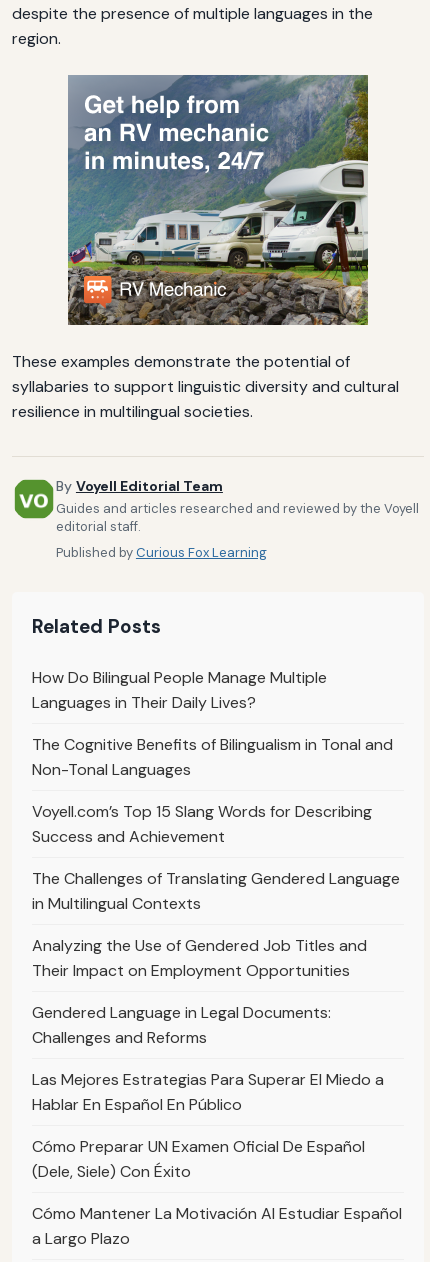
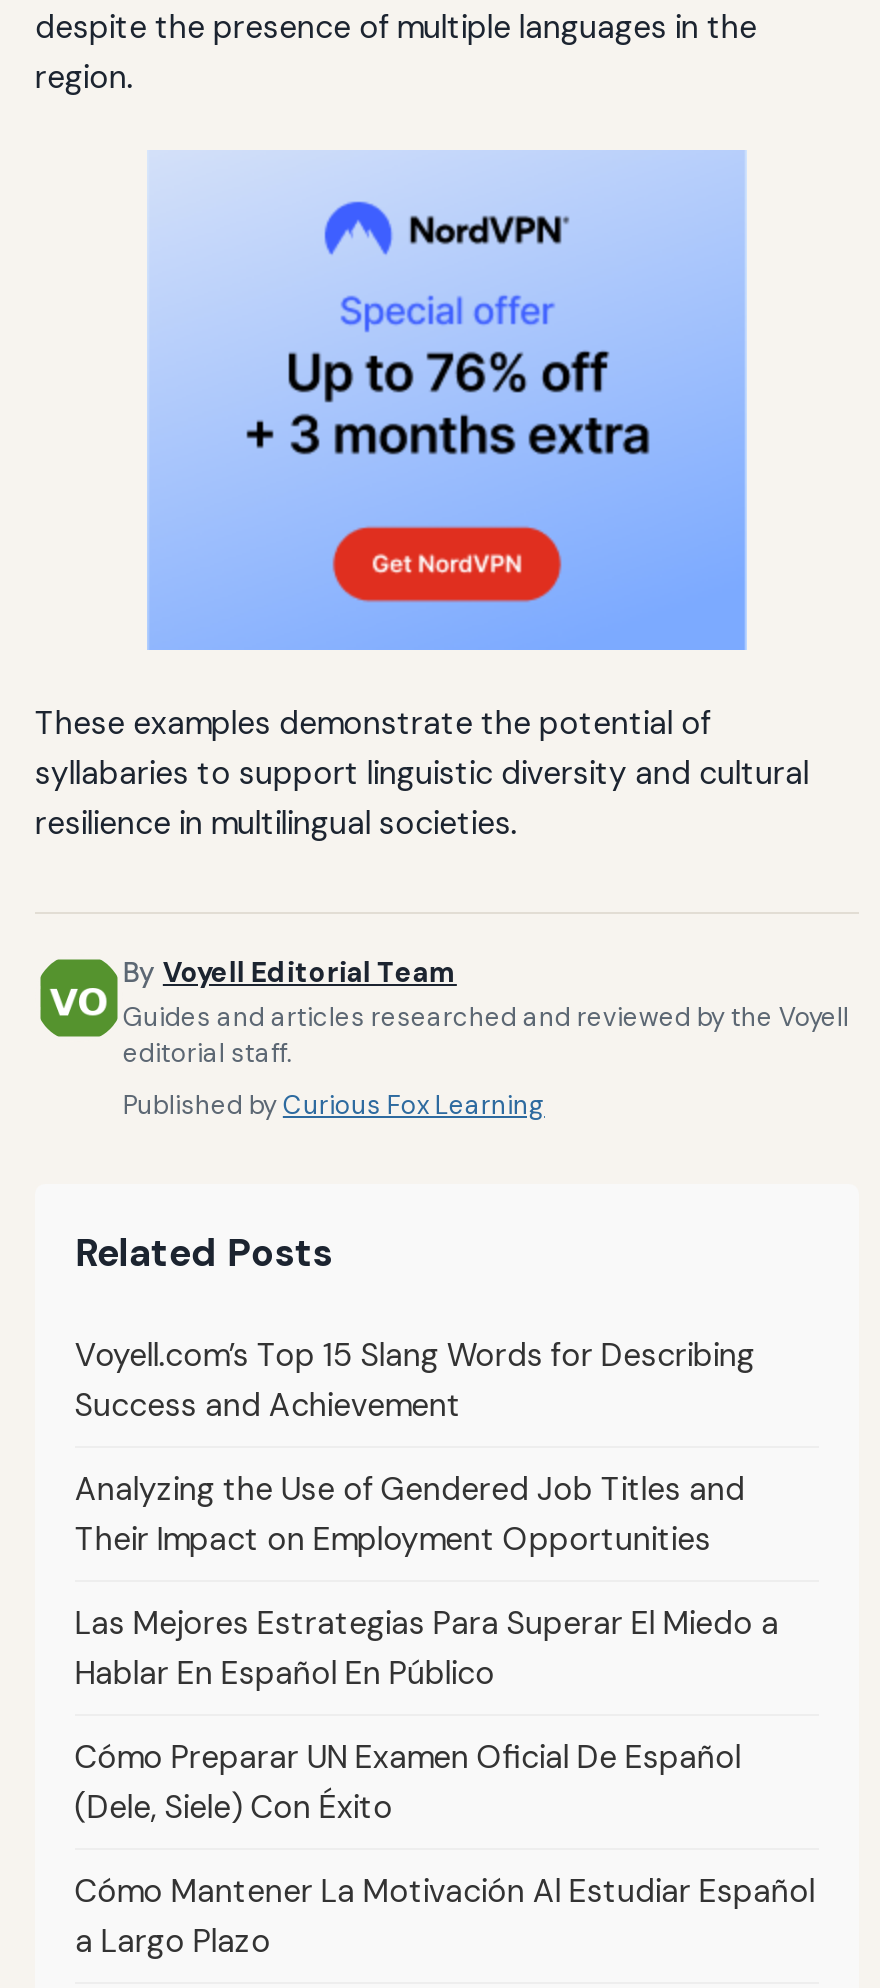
- [image]
+ [image]

- How Do Bilingual People Manage Multiple
- Languages in Their Daily Lives?
- The Cognitive Benefits of Bilingualism in Tonal and
- Non-Tonal Languages

- The Challenges of Translating Gendered Language
- in Multilingual Contexts

- Gendered Language in Legal Documents:
- Challenges and Reforms
